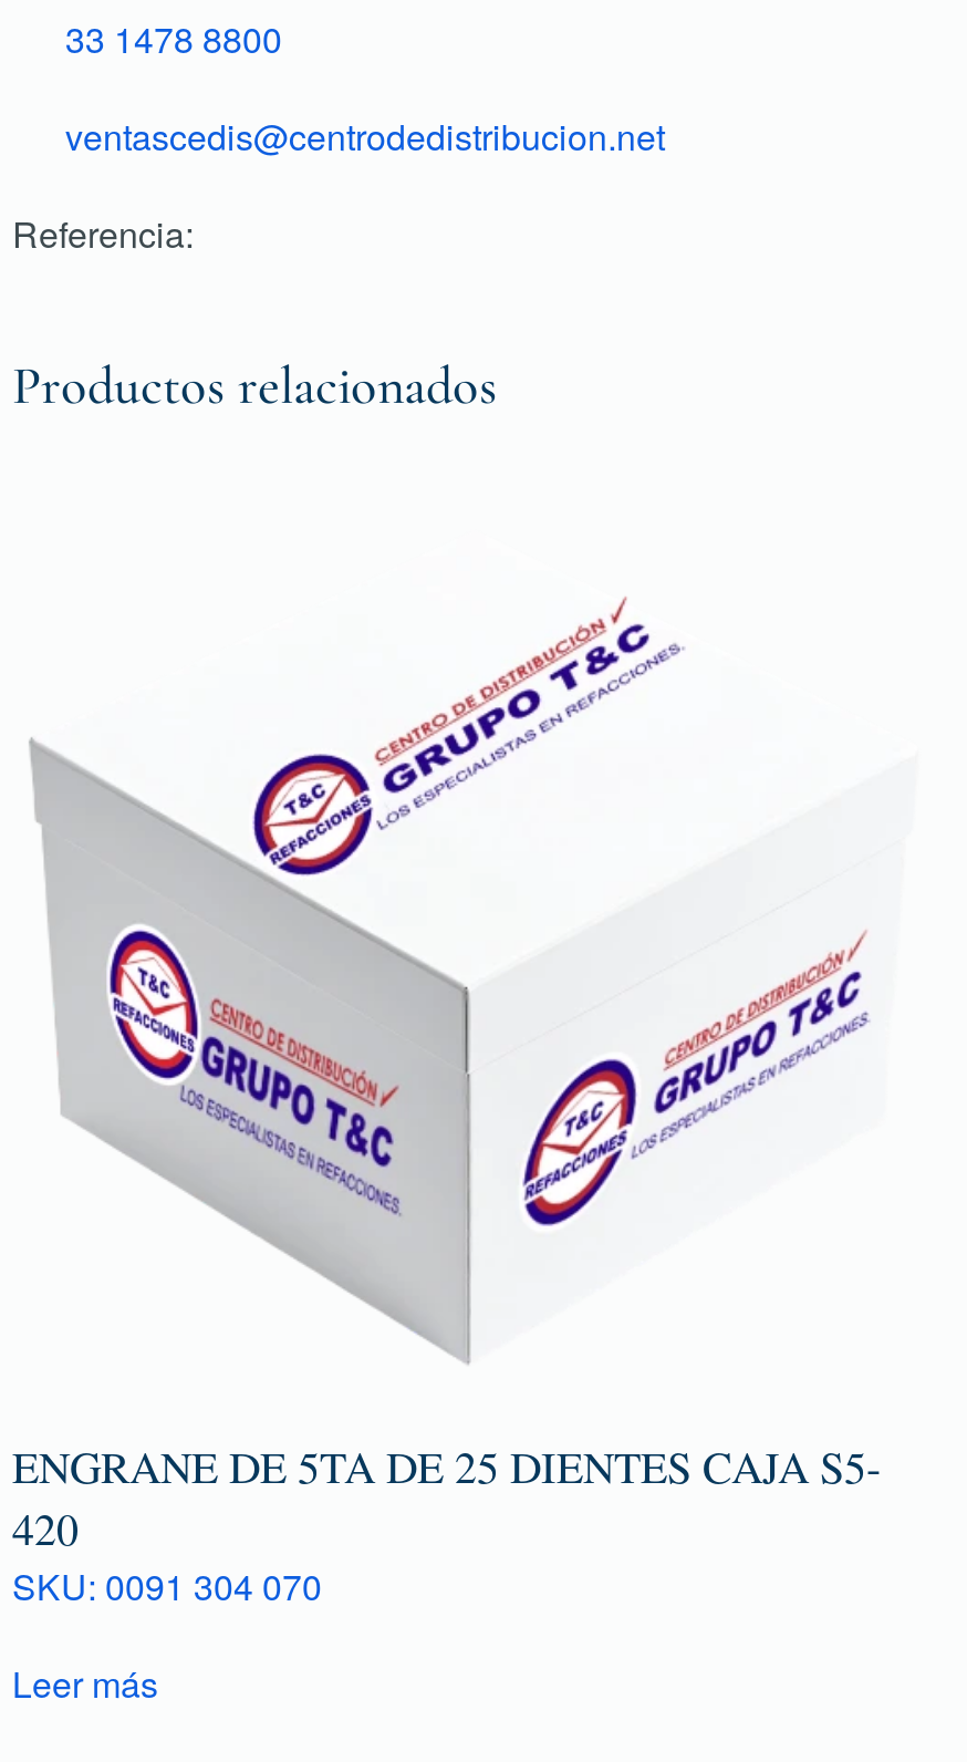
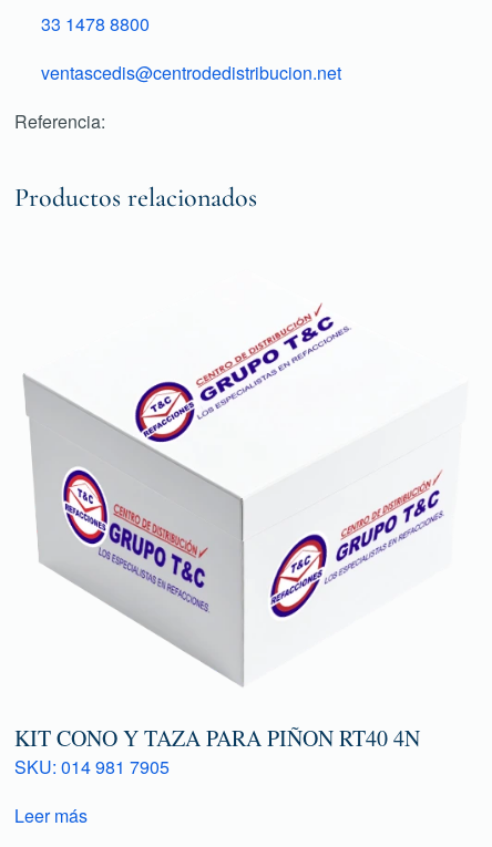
- ENGRANE DE 5TA DE 25 DIENTES CAJA S5-
- 420
- SKU: 0091 304 070
+ KIT CONO Y TAZA PARA PIÑON RT40 4N
+ SKU: 014 981 7905
